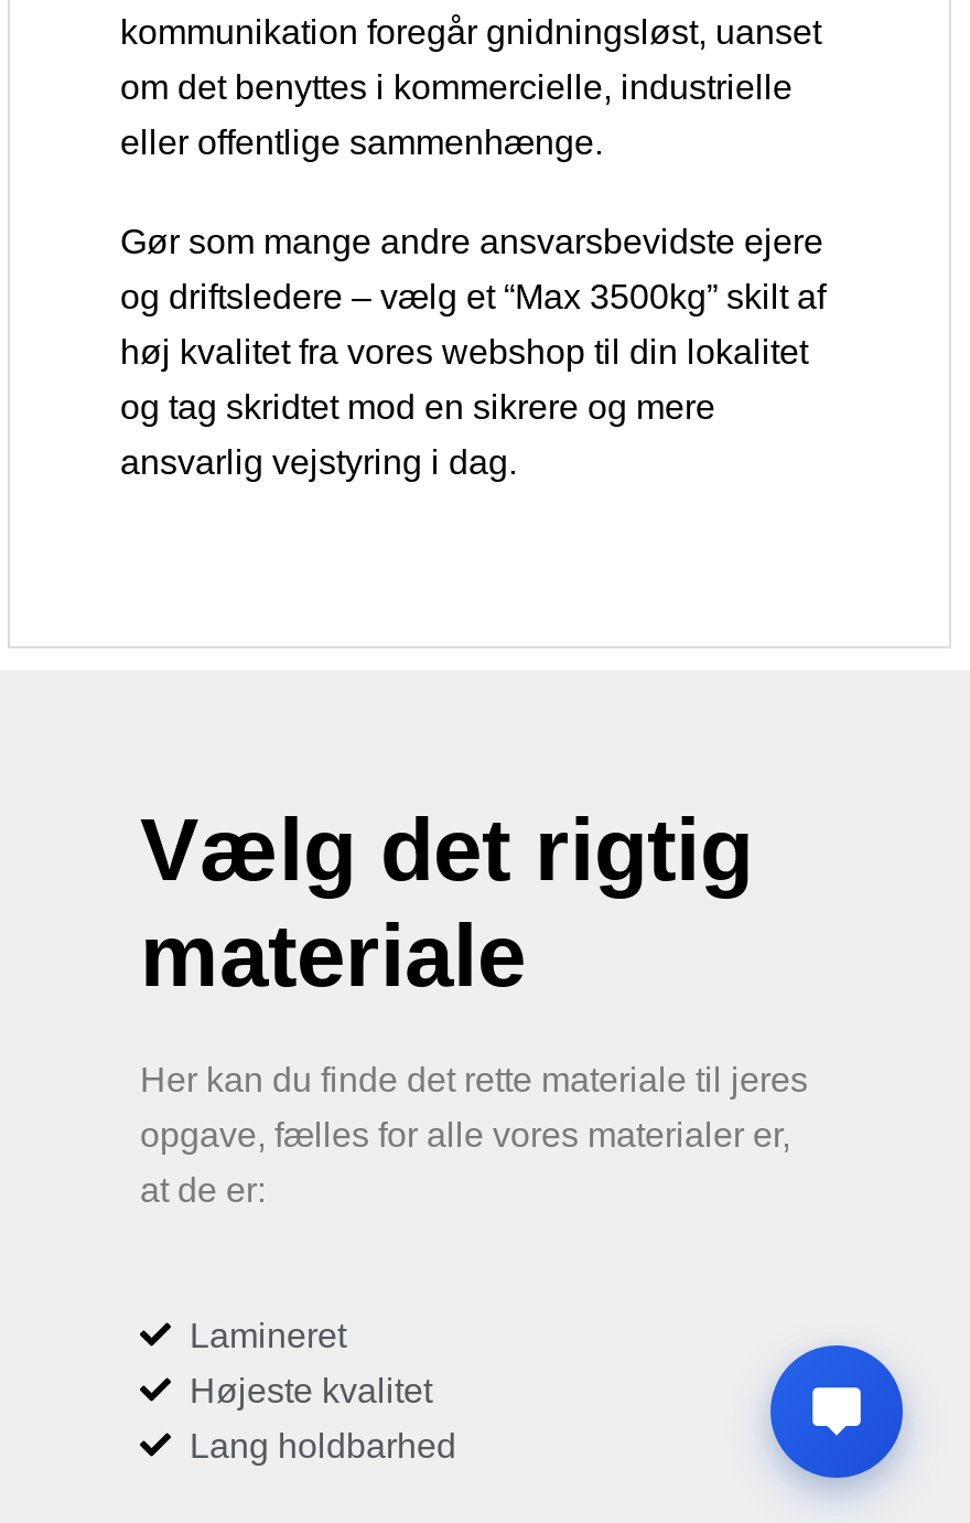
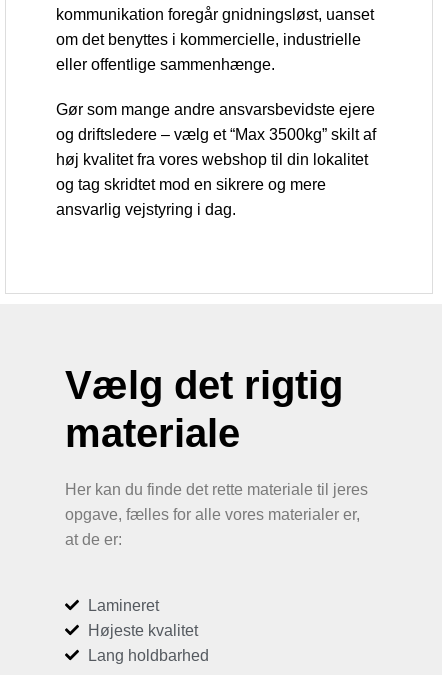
- [image]
